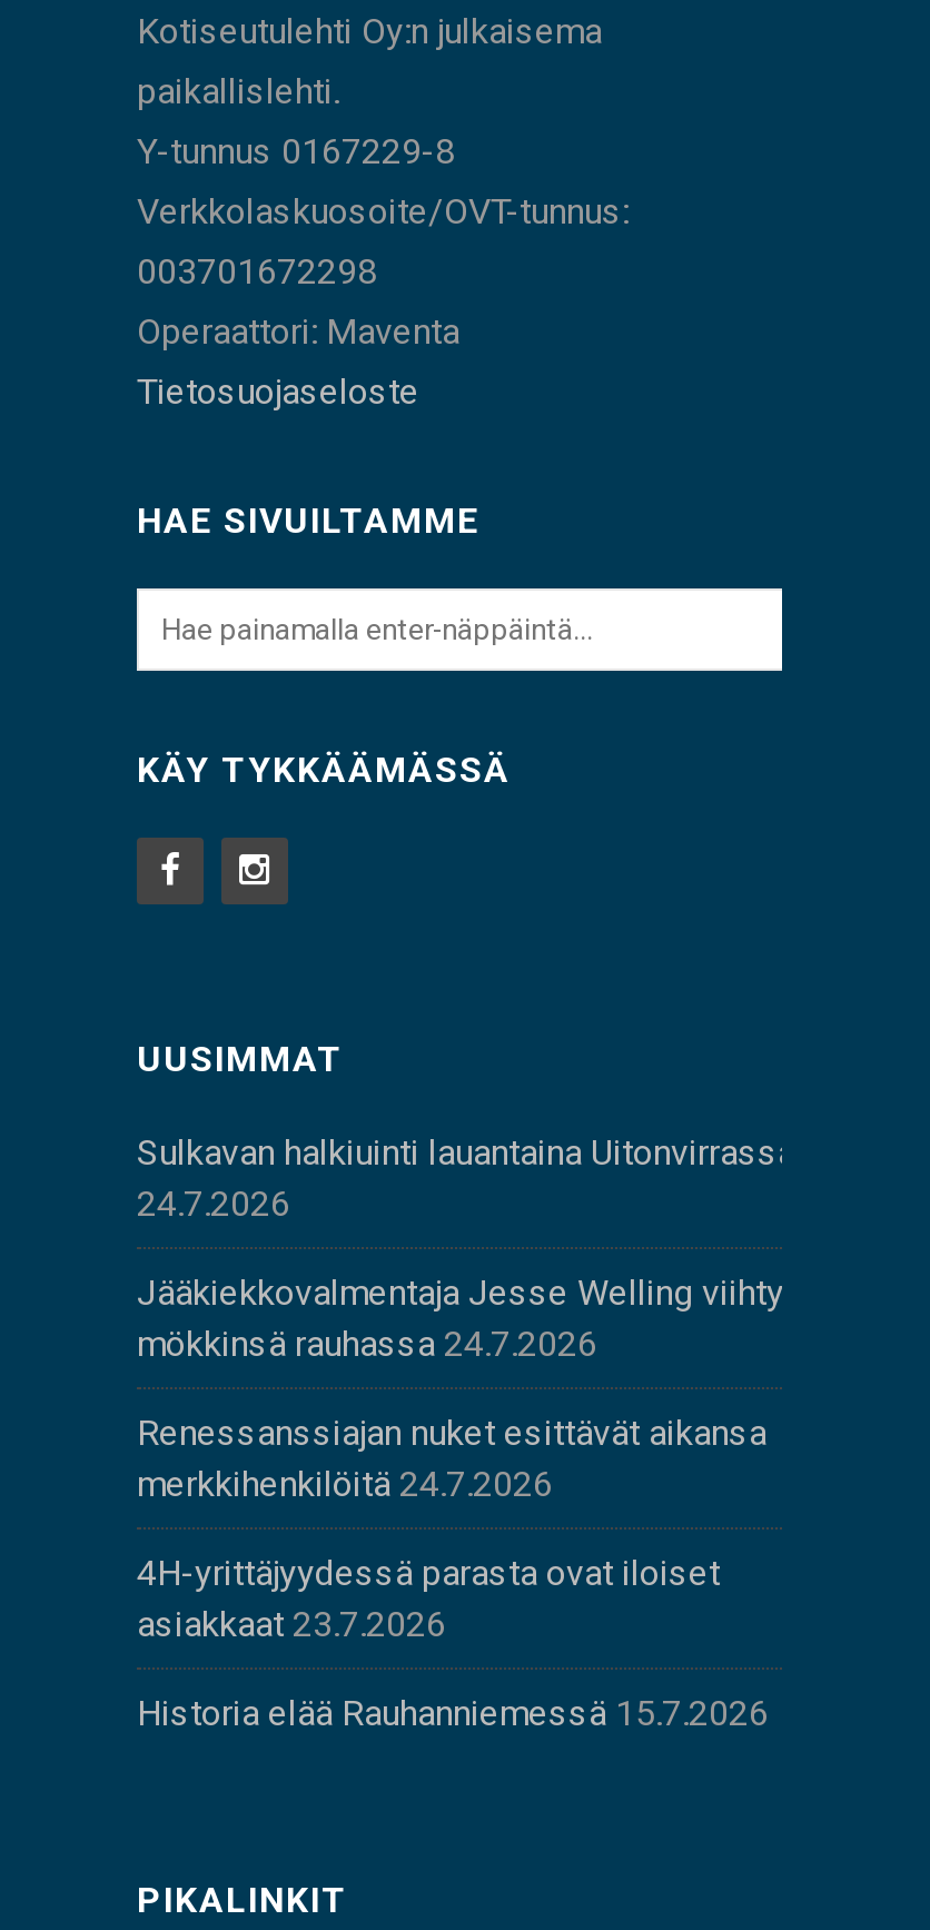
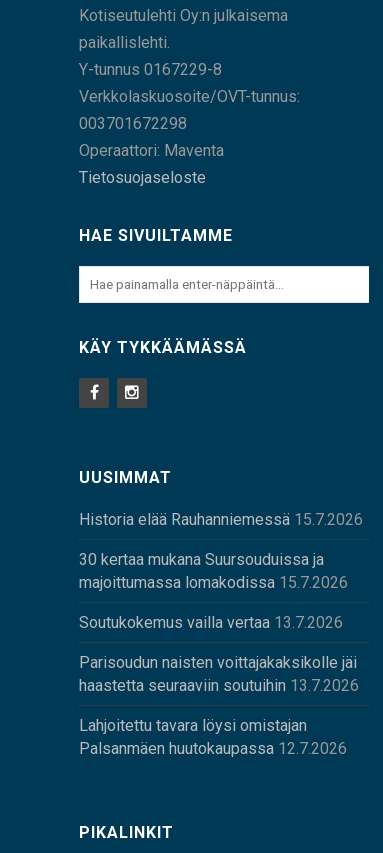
- Sulkavan halkiuinti lauantaina Uitonvirrassa
- 24.7.2026
- Jääkiekkovalmentaja Jesse Welling viihtyy
- mökkinsä rauhassa 24.7.2026
- Renessanssiajan nuket esittävät aikansa
- merkkihenkilöitä 24.7.2026
- 4H-yrittäjyydessä parasta ovat iloiset
- asiakkaat 23.7.2026

moved up: Historia elää Rauhanniemessä 15.7.2026

+ 30 kertaa mukana Suursouduissa ja
+ majoittumassa lomakodissa 15.7.2026
+ Soutukokemus vailla vertaa 13.7.2026
+ Parisoudun naisten voittajakaksikolle jäi
+ haastetta seuraaviin soutuihin 13.7.2026
+ Lahjoitettu tavara löysi omistajan
+ Palsanmäen huutokaupassa 12.7.2026
